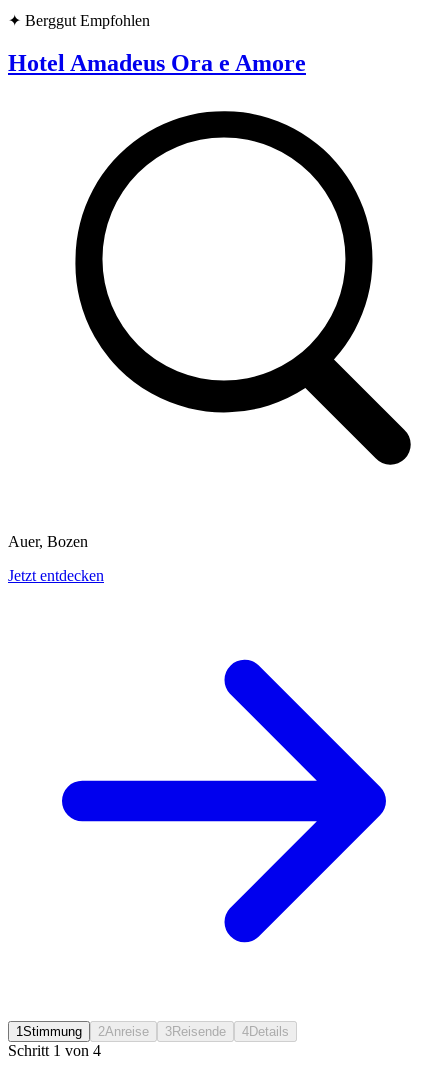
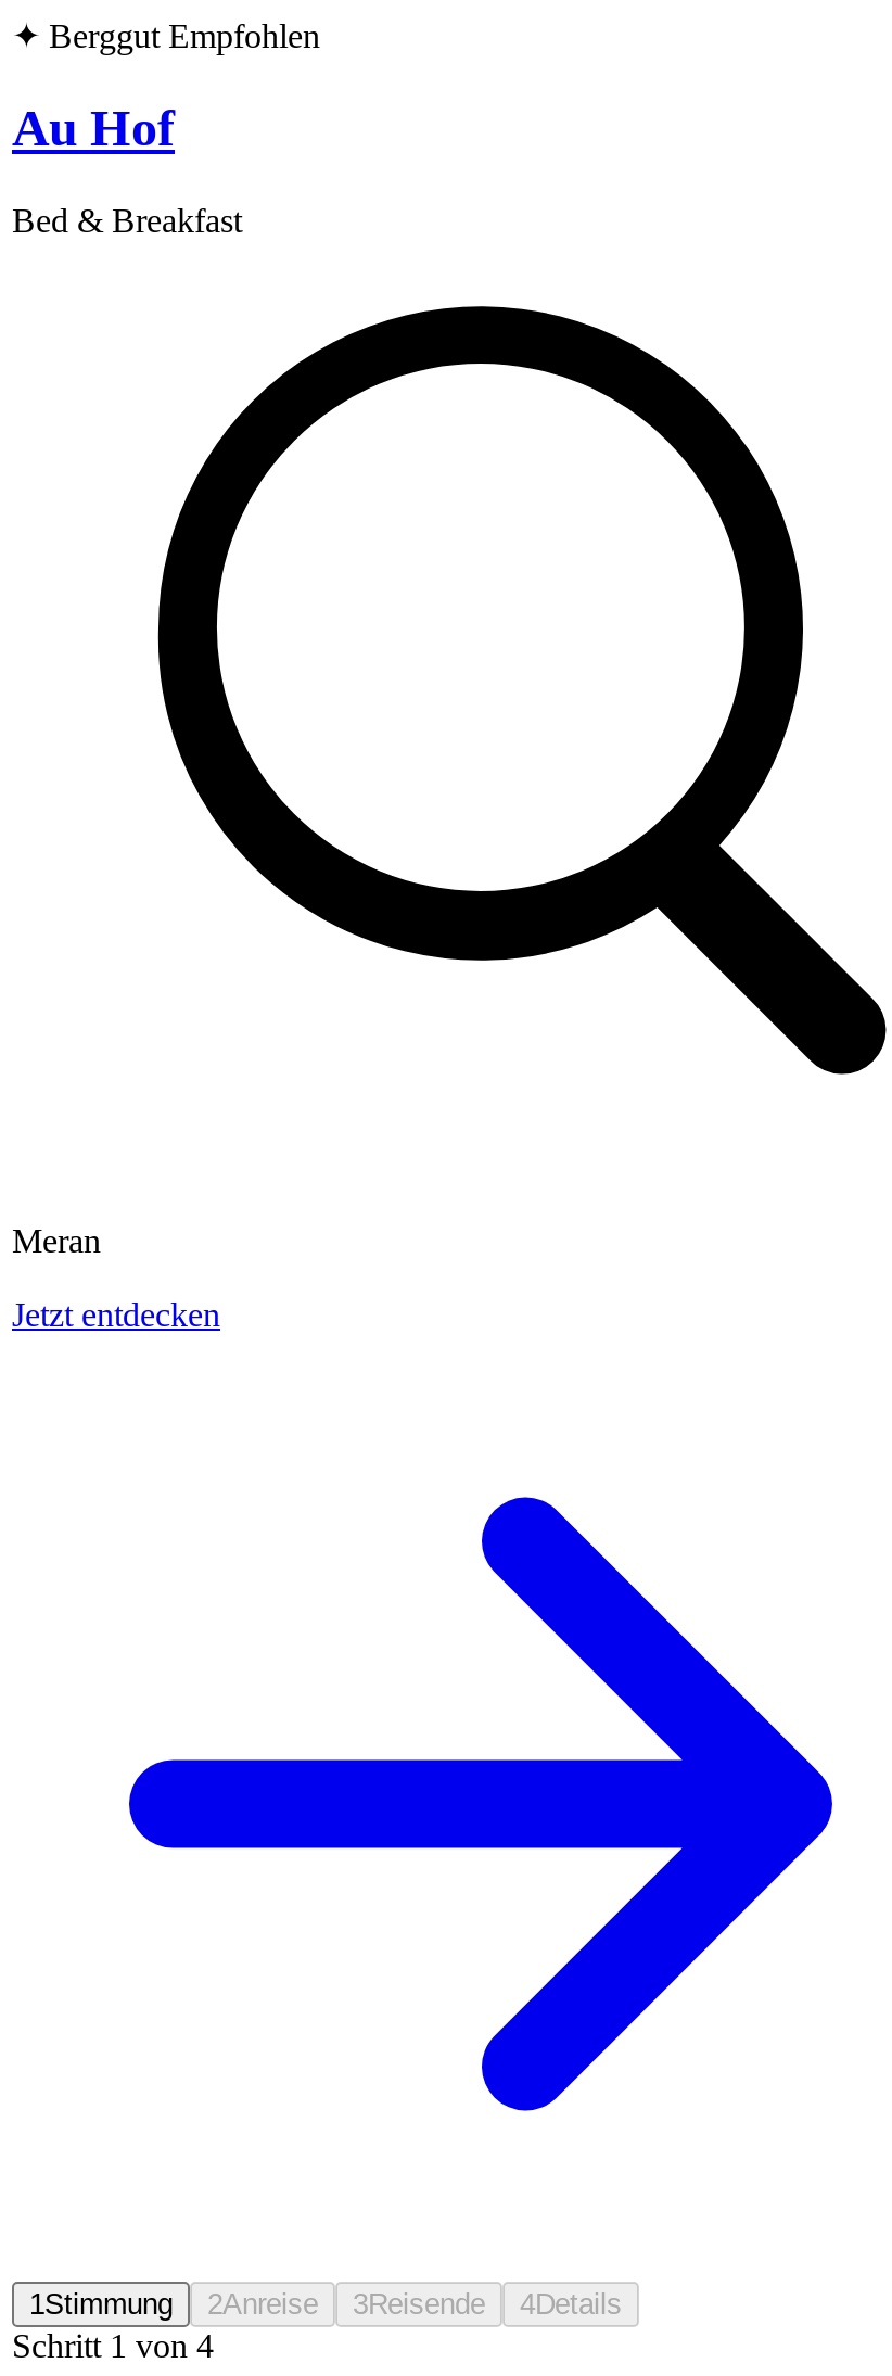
- Hotel Amadeus Ora e Amore
+ Au Hof
+ Bed & Breakfast

- Auer, Bozen
+ Meran
